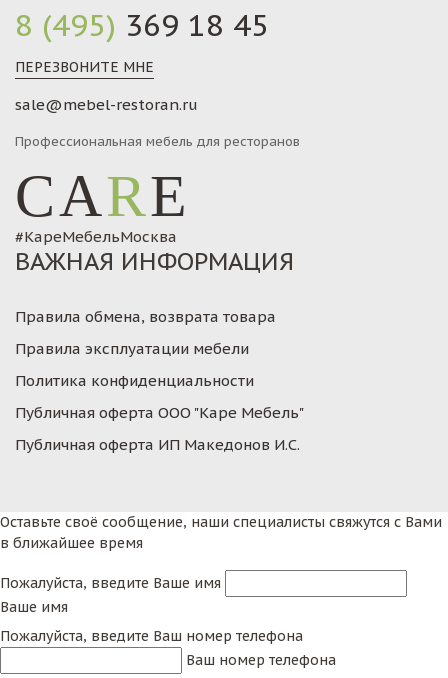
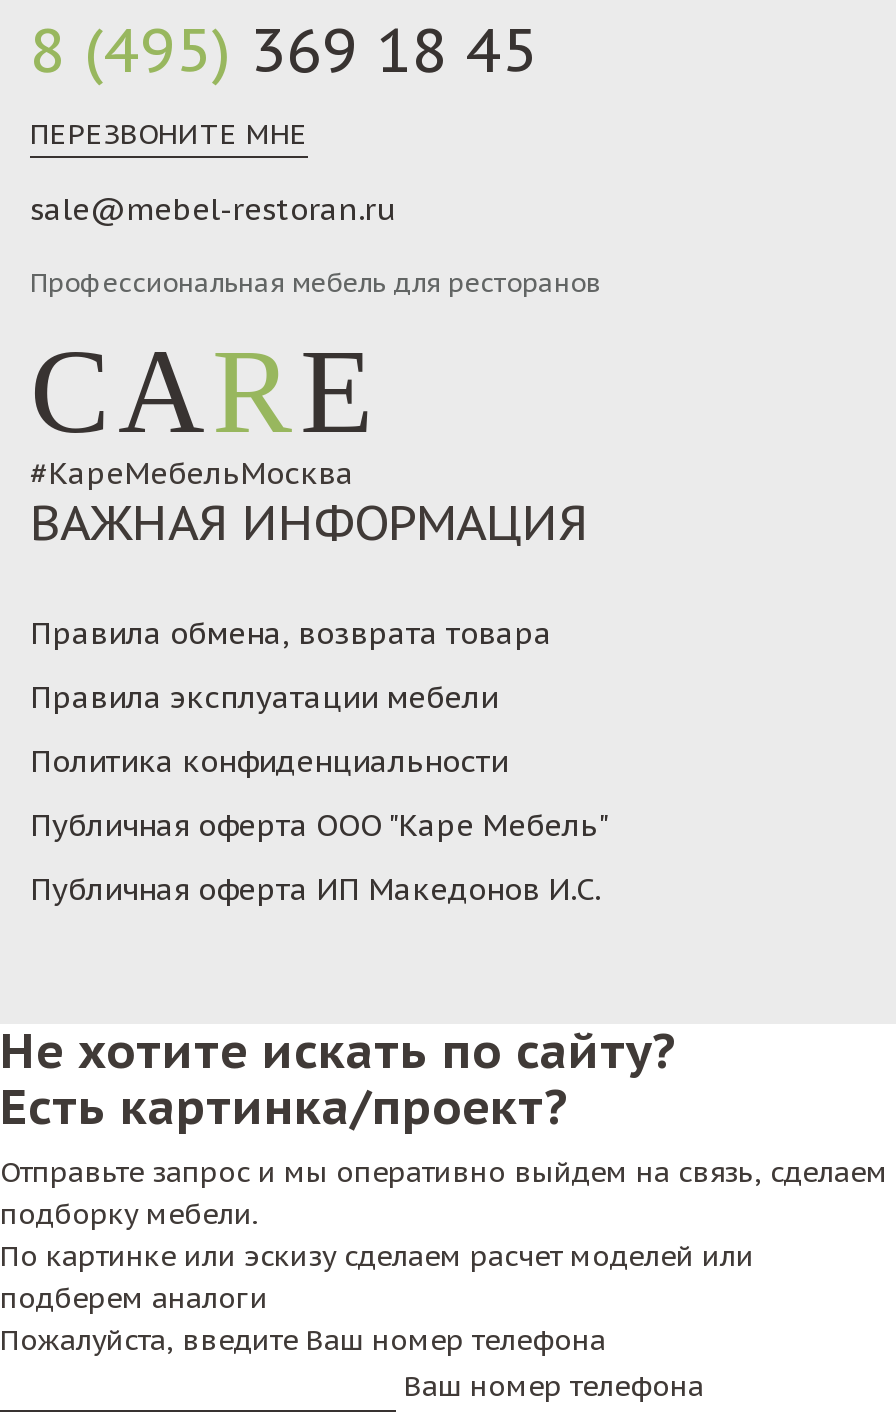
- Оставьте своё сообщение, наши специалисты свяжутся с Вами
- в ближайшее время
- Пожалуйста, введите Ваше имя
- Ваше имя
+ Не хотите искать по сайту?
+ Есть картинка/проект?
+ Отправьте запрос и мы оперативно выйдем на связь, сделаем
+ подборку мебели.
+ По картинке или эскизу сделаем расчет моделей или
+ подберем аналоги
